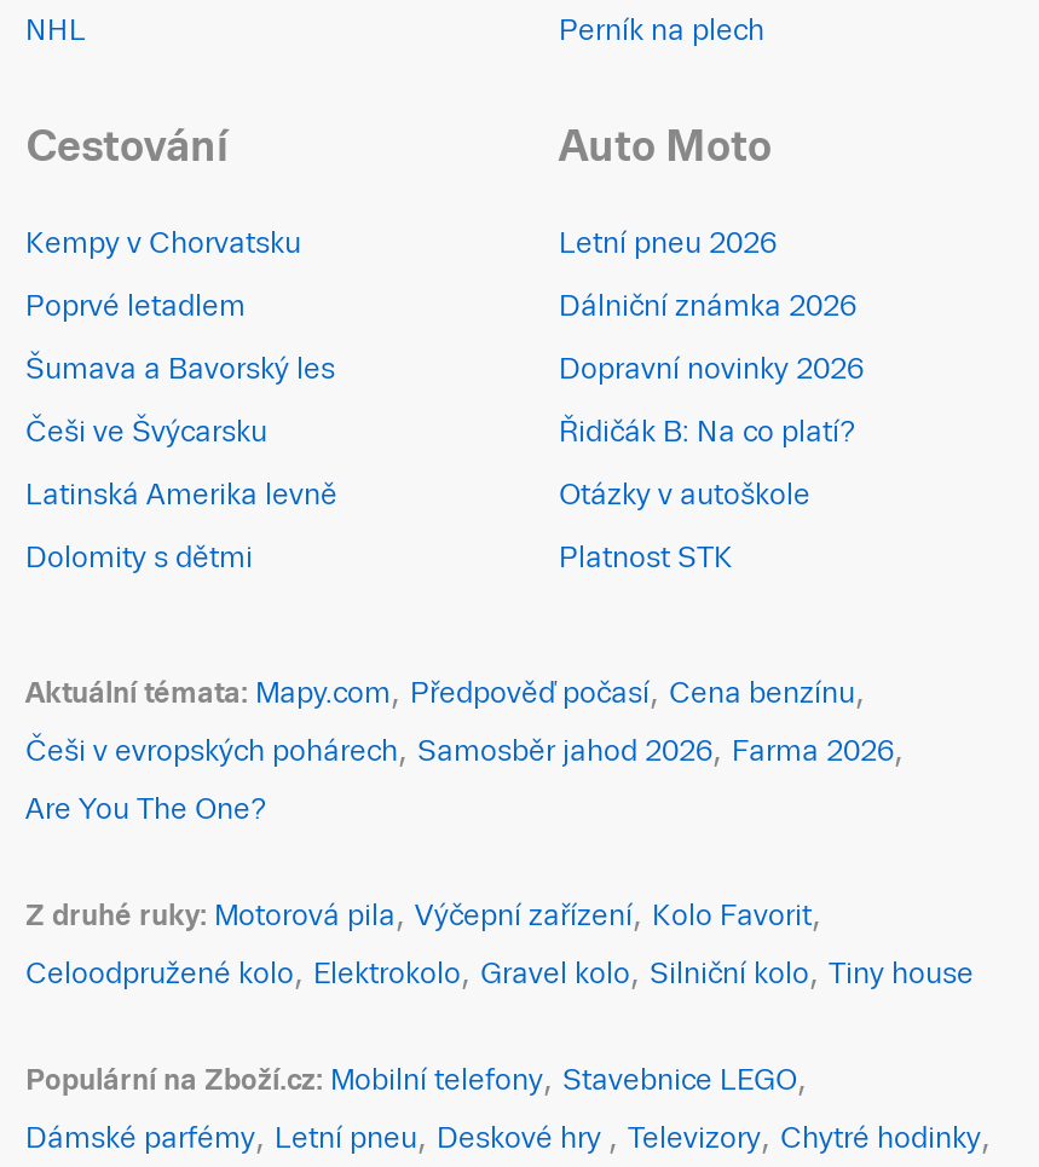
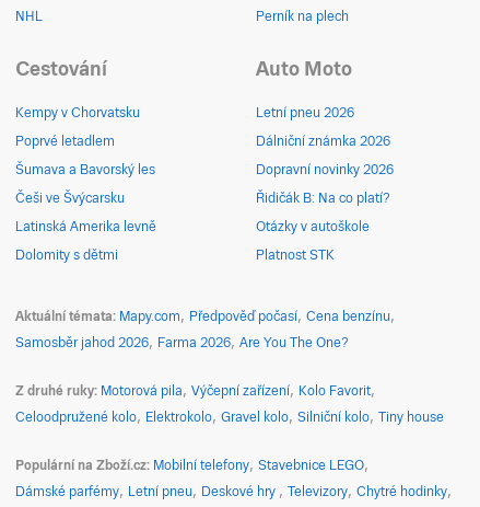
- Češi v evropských pohárech Samosběr jahod 2026 Farma 2026
- Are You The One?
+ Samosběr jahod 2026 Farma 2026 Are You The One?
